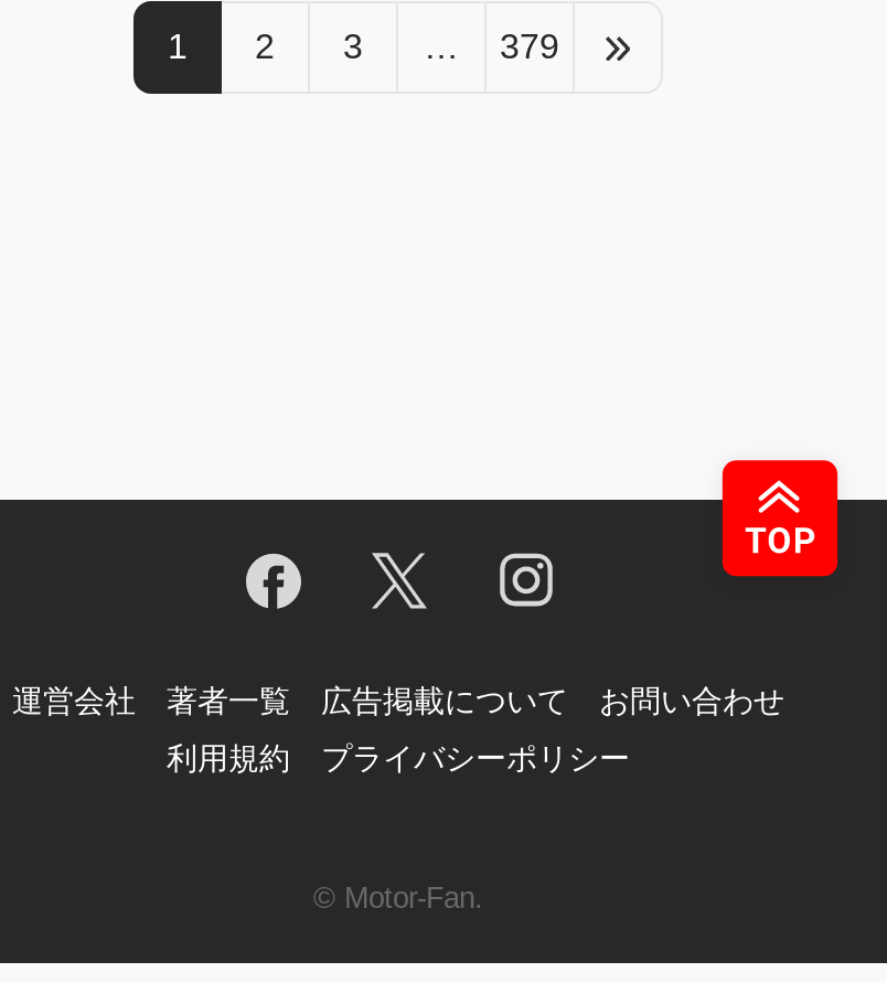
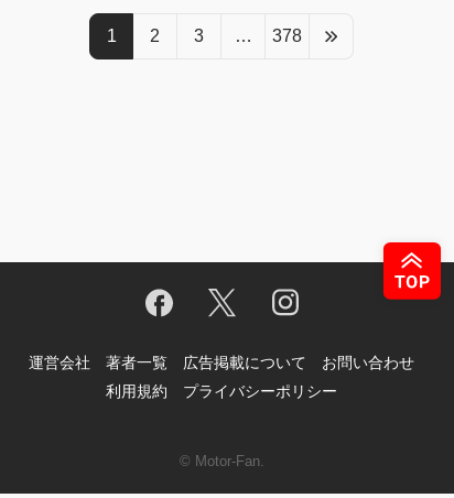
- 379
+ 378
